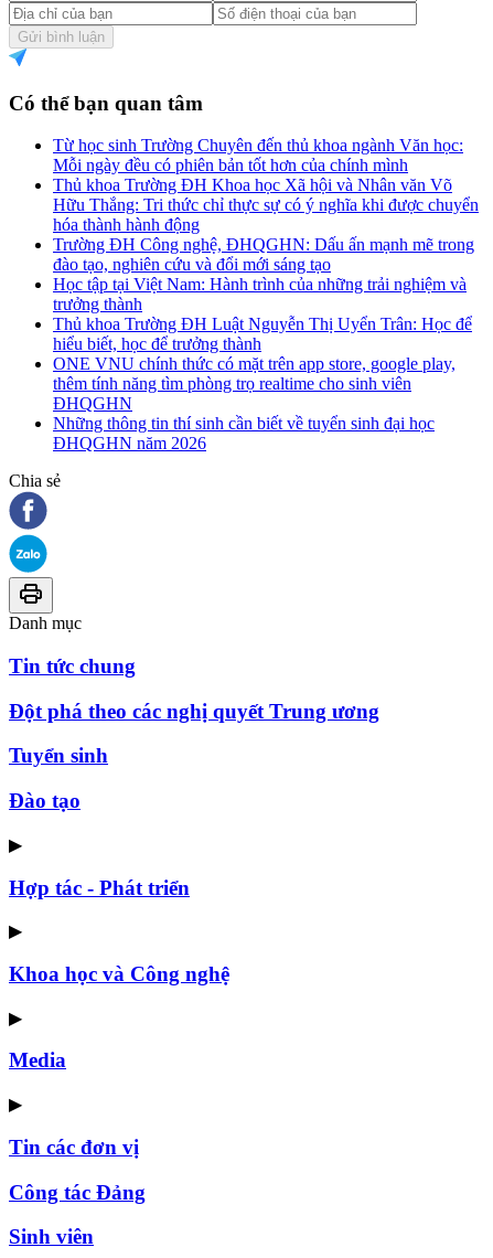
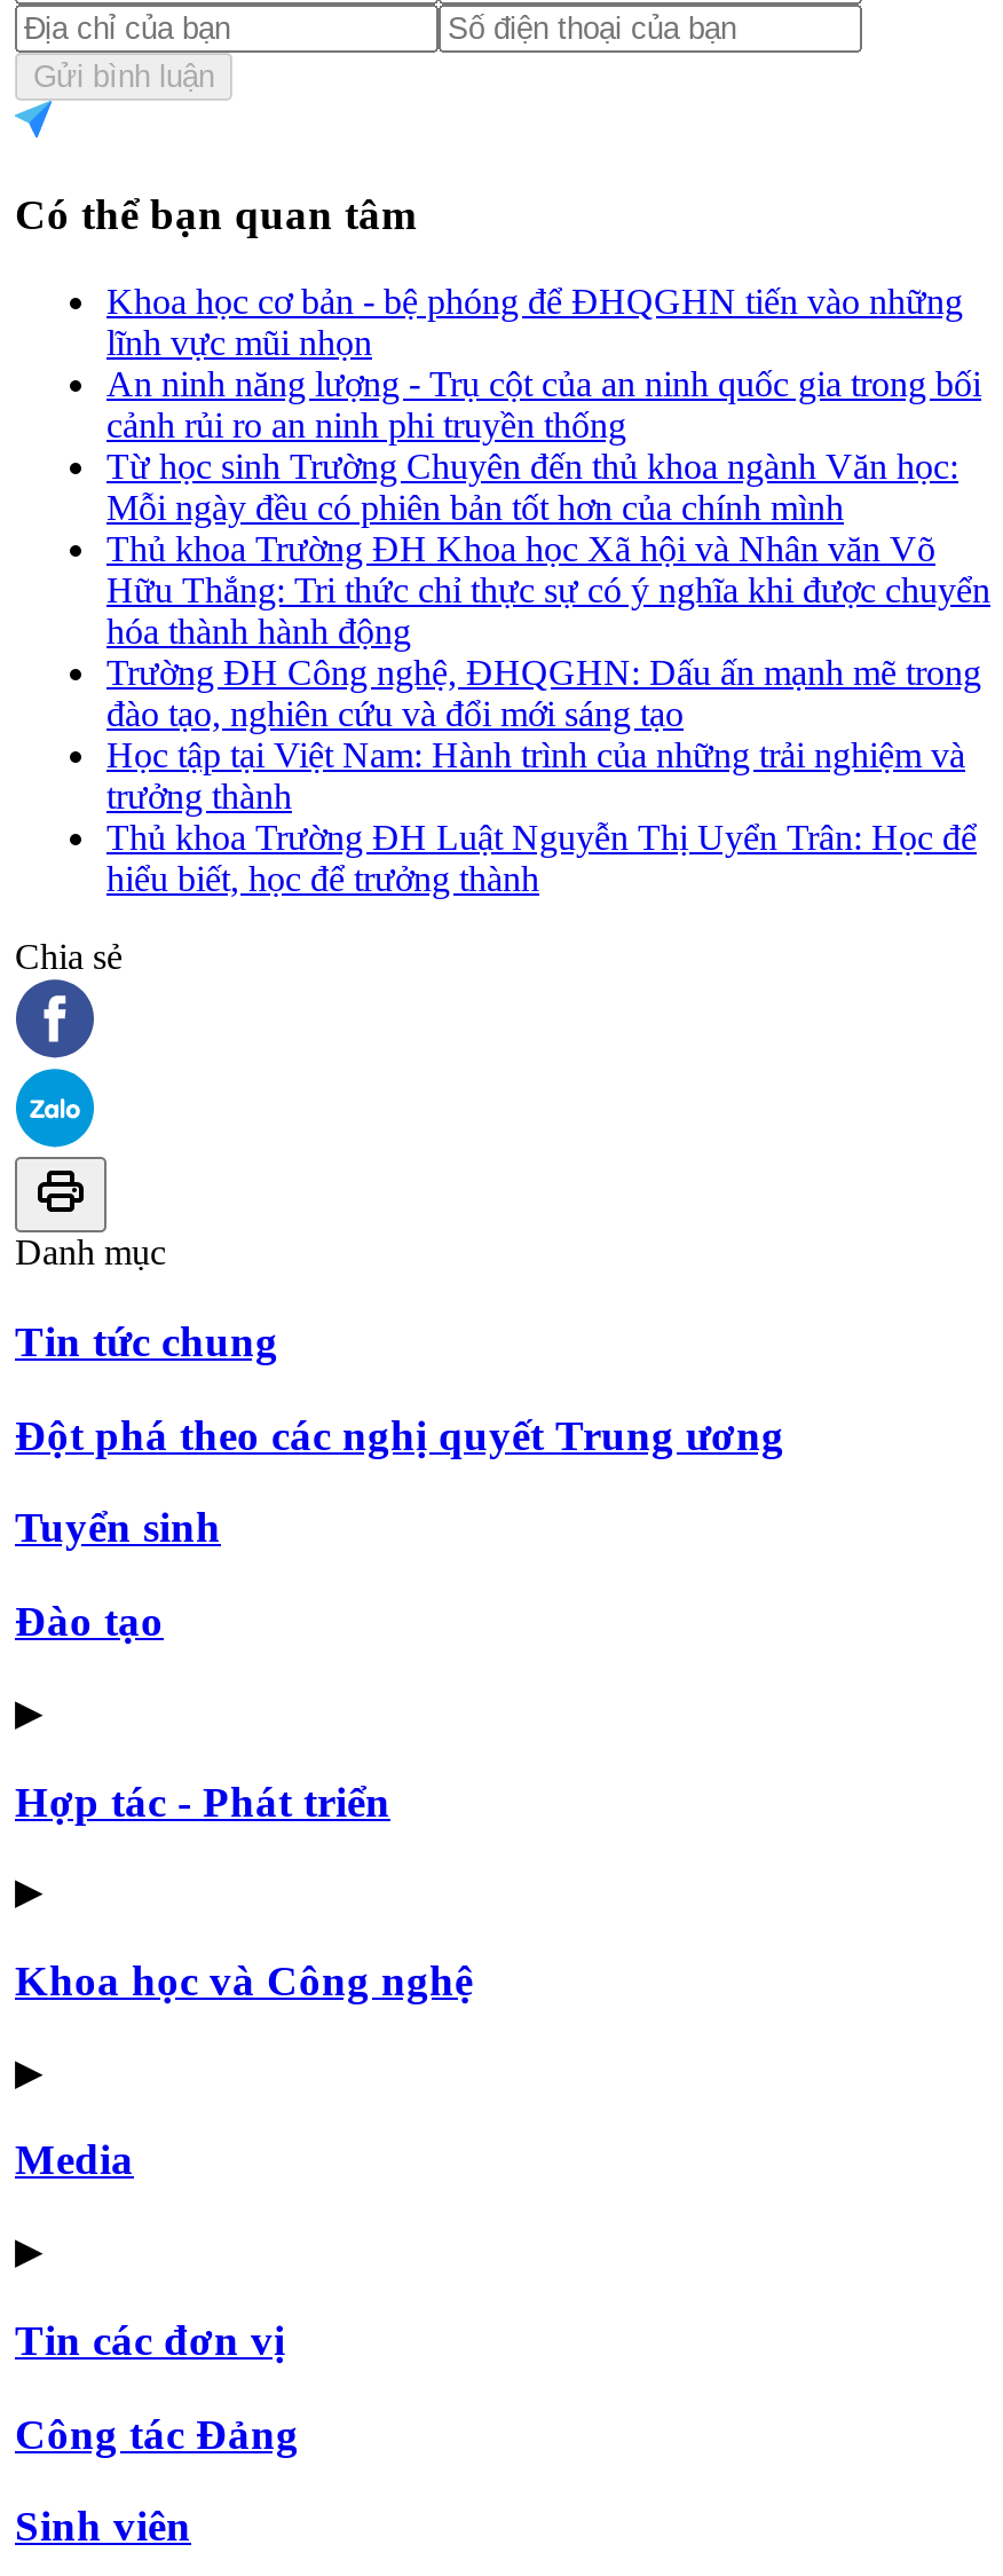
+ Khoa học cơ bản - bệ phóng để ĐHQGHN tiến vào những
+ lĩnh vực mũi nhọn
+ An ninh năng lượng - Trụ cột của an ninh quốc gia trong bối
+ cảnh rủi ro an ninh phi truyền thống

moved down: Từ học sinh Trường Chuyên đến thủ khoa ngành Văn học: | Mỗi ngày đều có phiên bản tốt hơn của chính mình | Thủ khoa Trường ĐH Khoa học Xã hội và Nhân văn Võ | ... | Thủ khoa Trường ĐH Luật Nguyễn Thị Uyển Trân: Học để | hiểu biết, học để trưởng thành

- ONE VNU chính thức có mặt trên app store, google play,
- thêm tính năng tìm phòng trọ realtime cho sinh viên
- ĐHQGHN
- Những thông tin thí sinh cần biết về tuyển sinh đại học
- ĐHQGHN năm 2026
